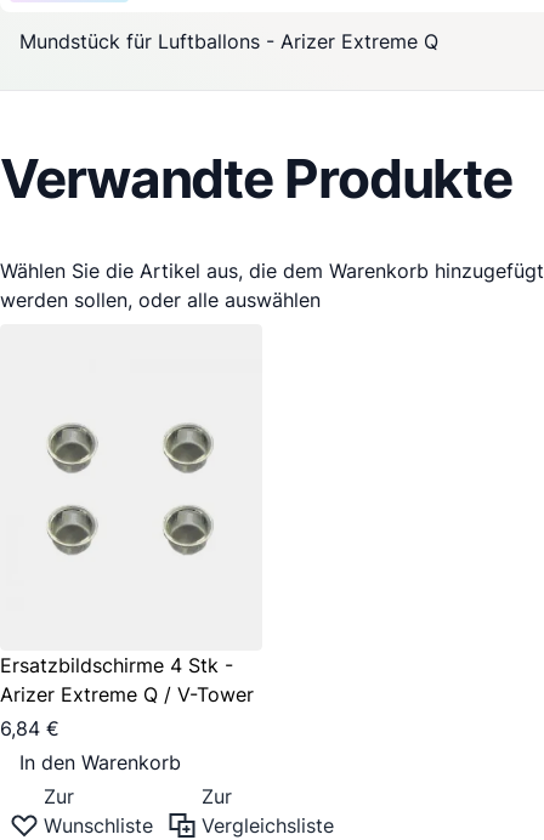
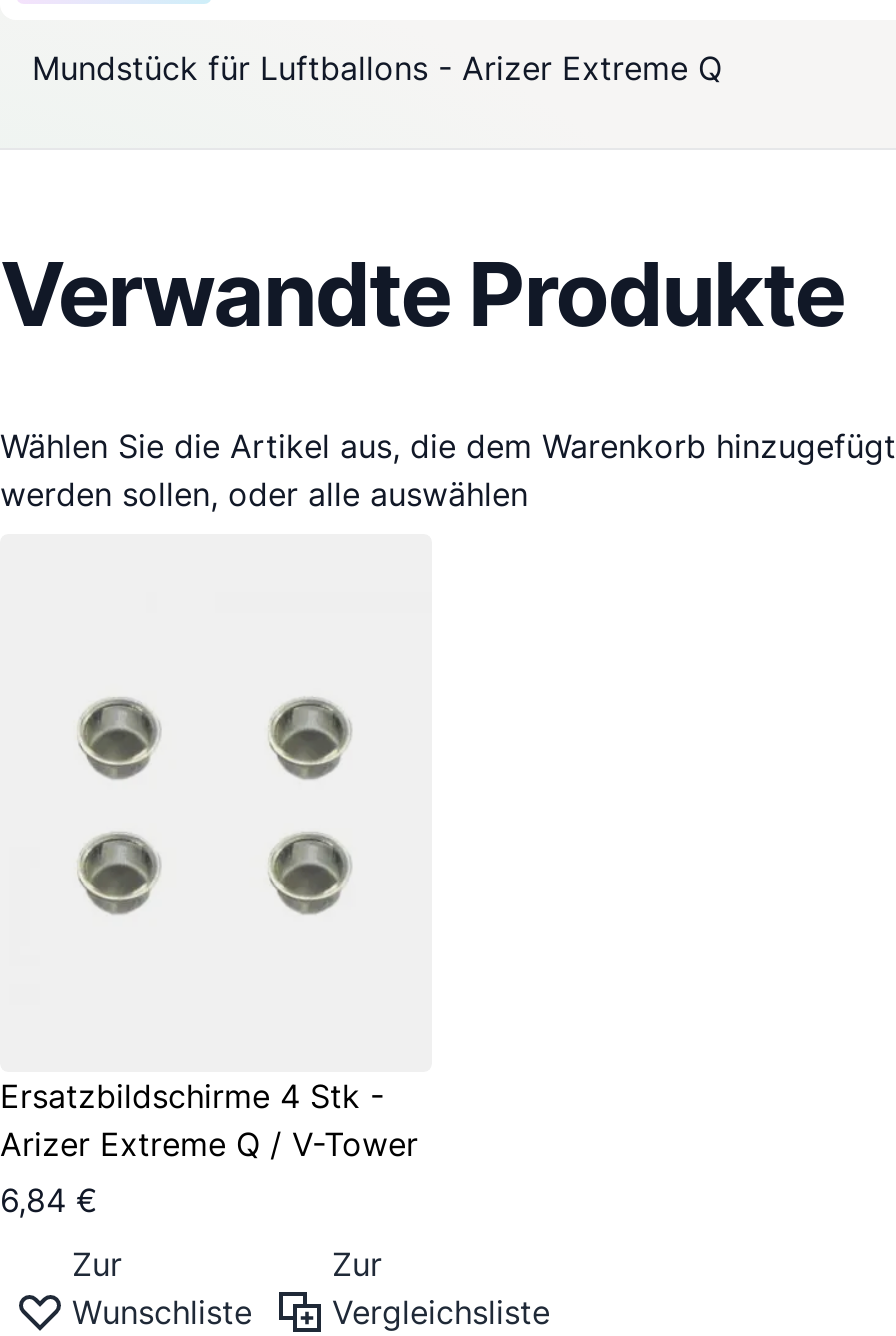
- In den Warenkorb
